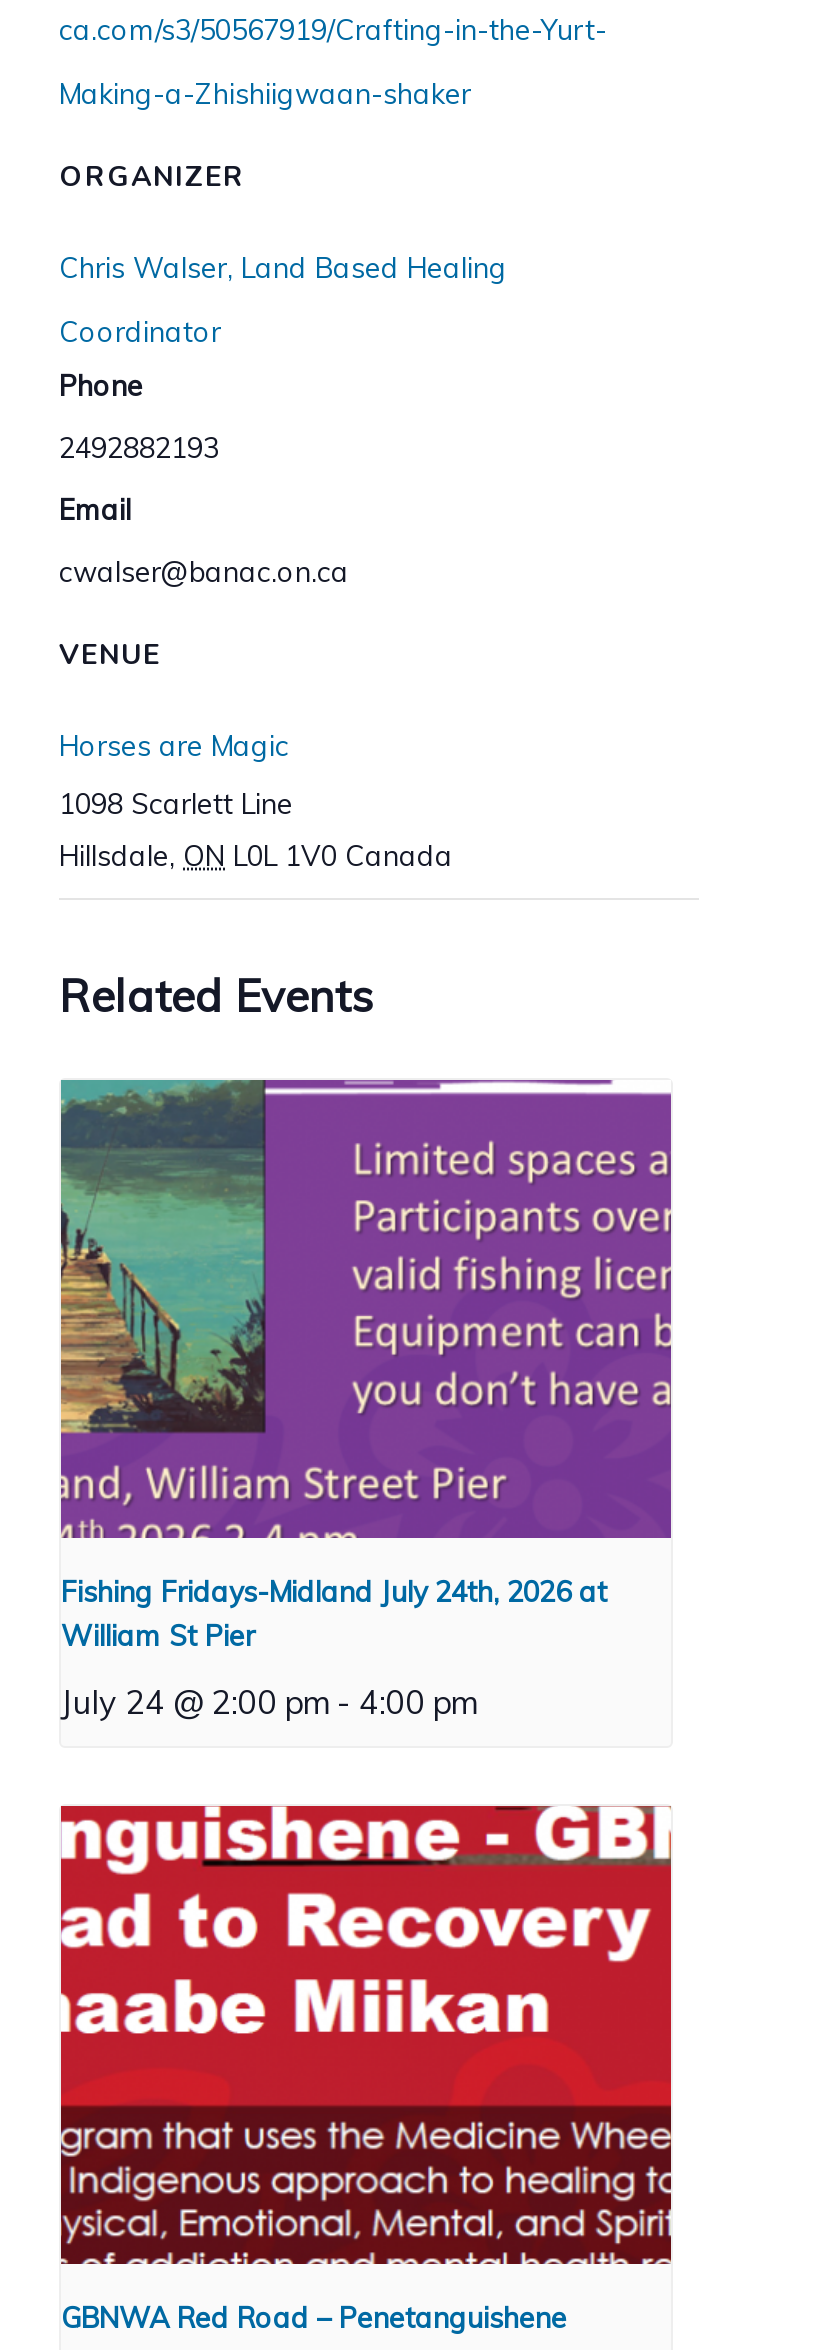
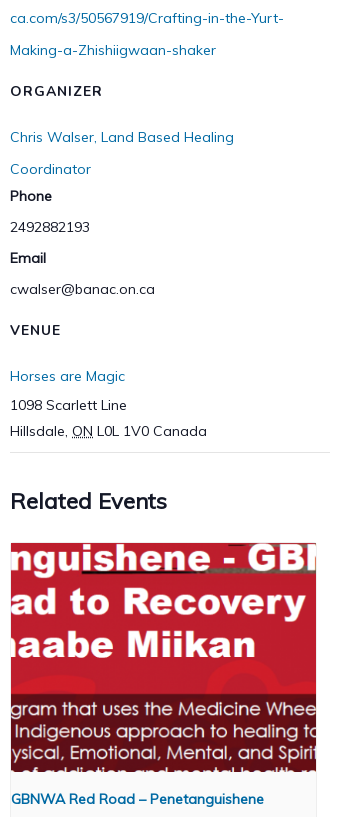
- [image]
- Fishing Fridays-Midland July 24th, 2026 at
- William St Pier
- July 24 @ 2:00 pm - 4:00 pm
